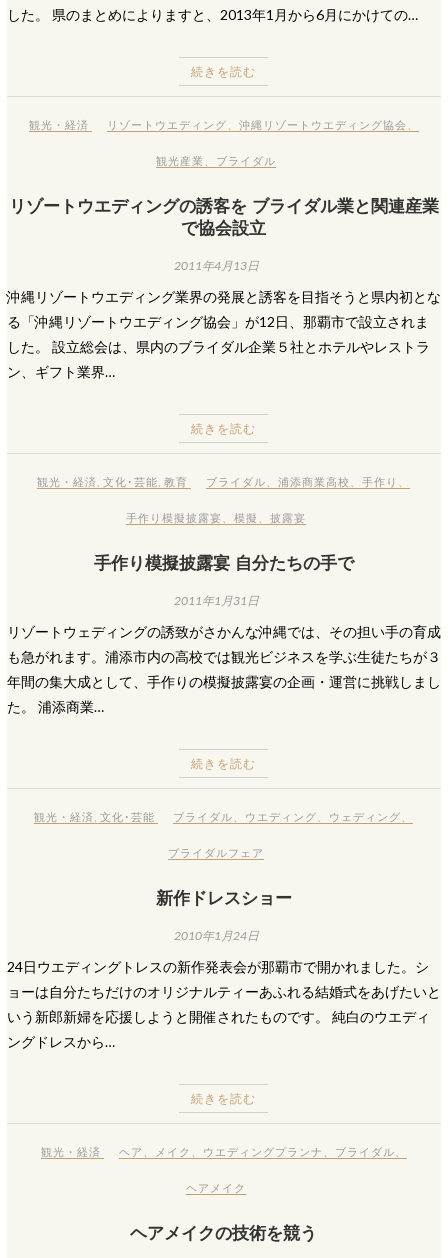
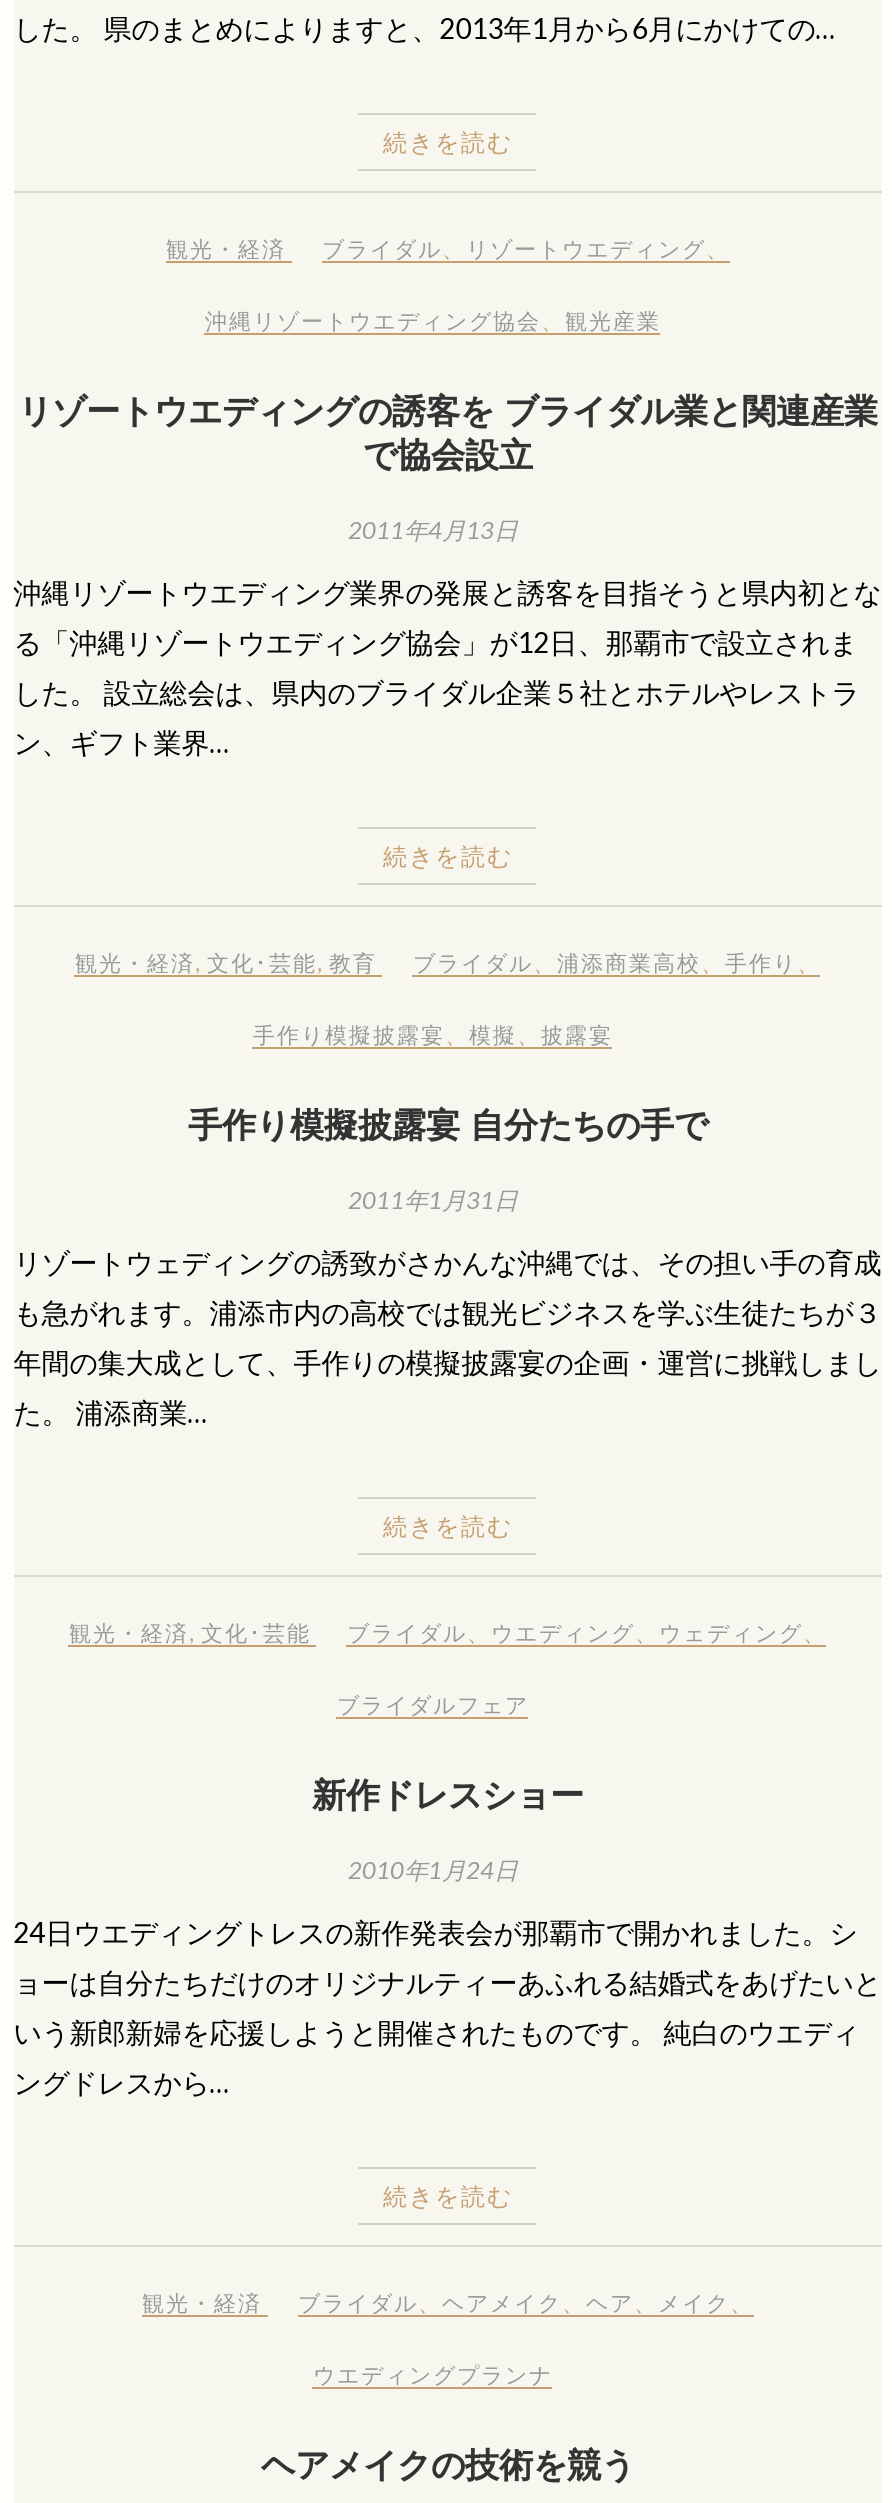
- リゾートウエディング、沖縄リゾートウエディング協会、
+ ブライダル、リゾートウエディング、

- 観光産業、ブライダル
+ 沖縄リゾートウエディング協会、観光産業

- ヘア、メイク、ウエディングプランナ、ブライダル、
+ ブライダル、ヘアメイク、ヘア、メイク、

- ヘアメイク
+ ウエディングプランナ
